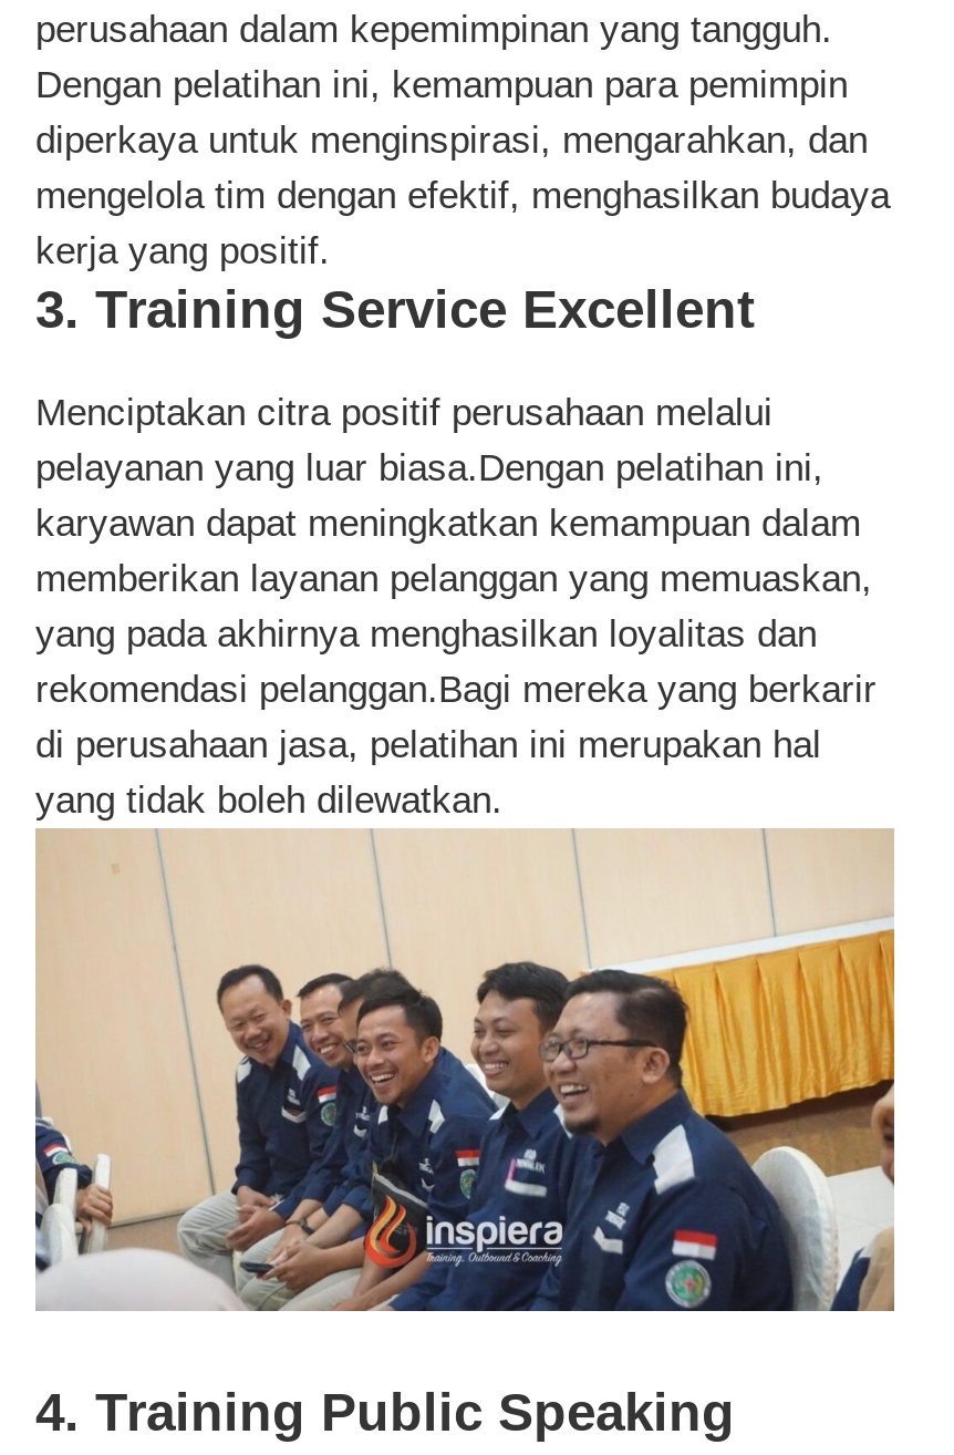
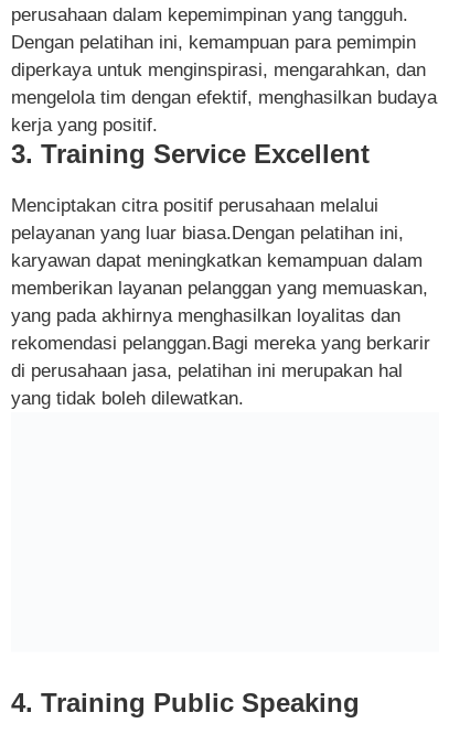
- [image]
